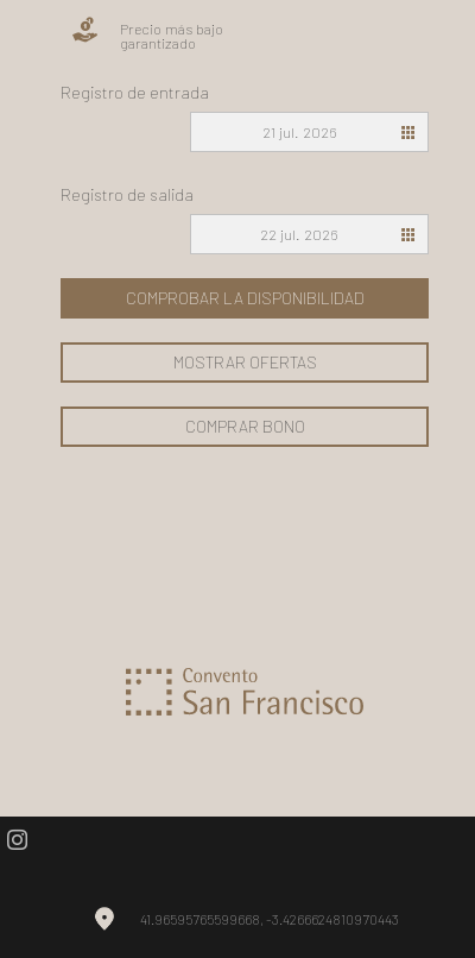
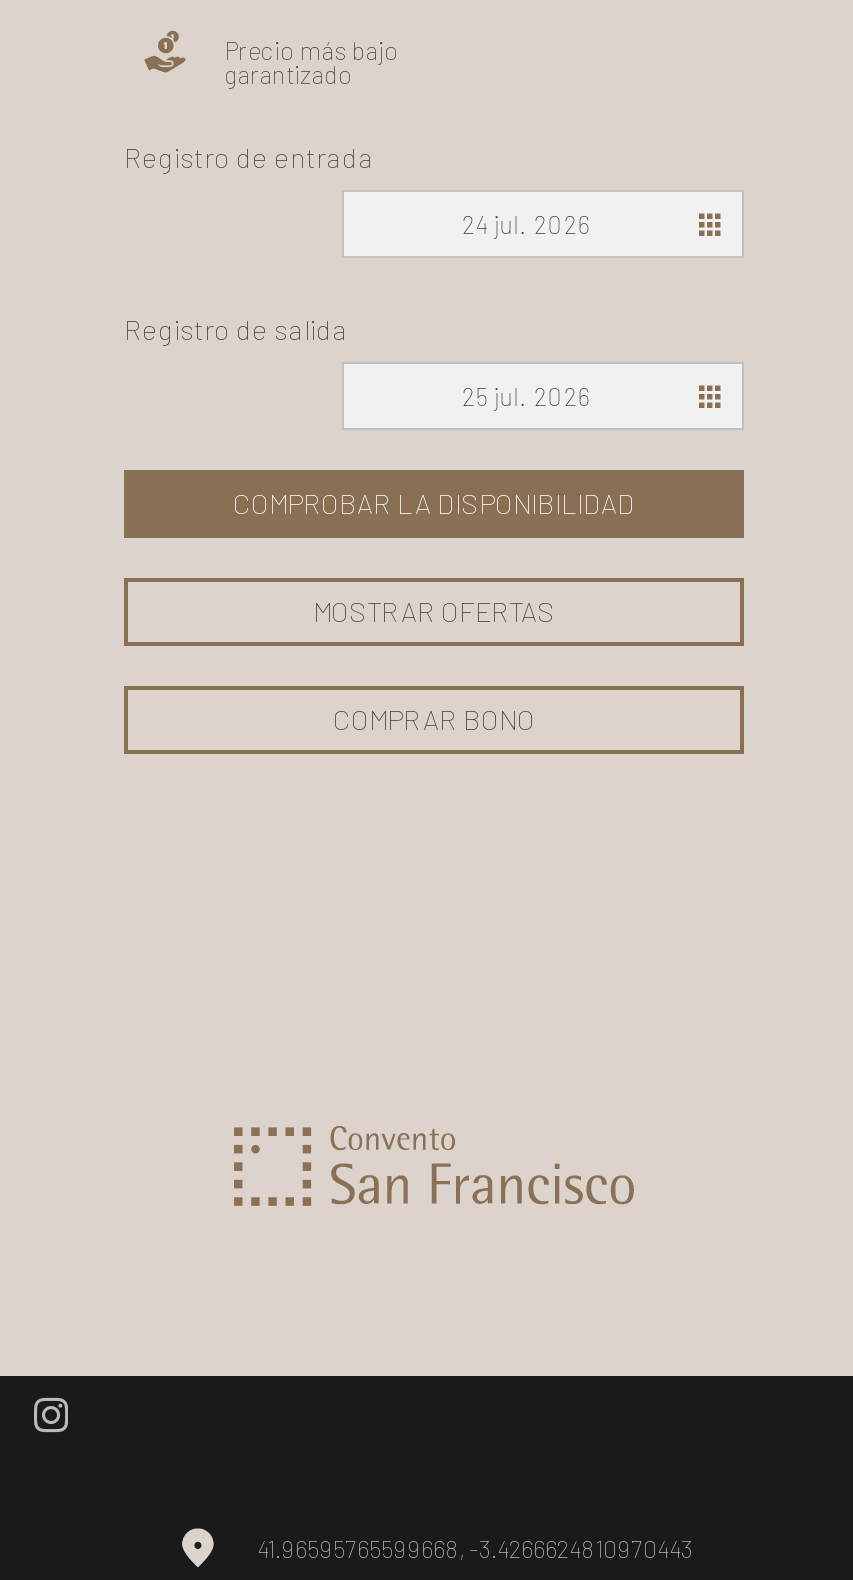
- 21 jul. 2026
+ 24 jul. 2026

- 22 jul. 2026
+ 25 jul. 2026
